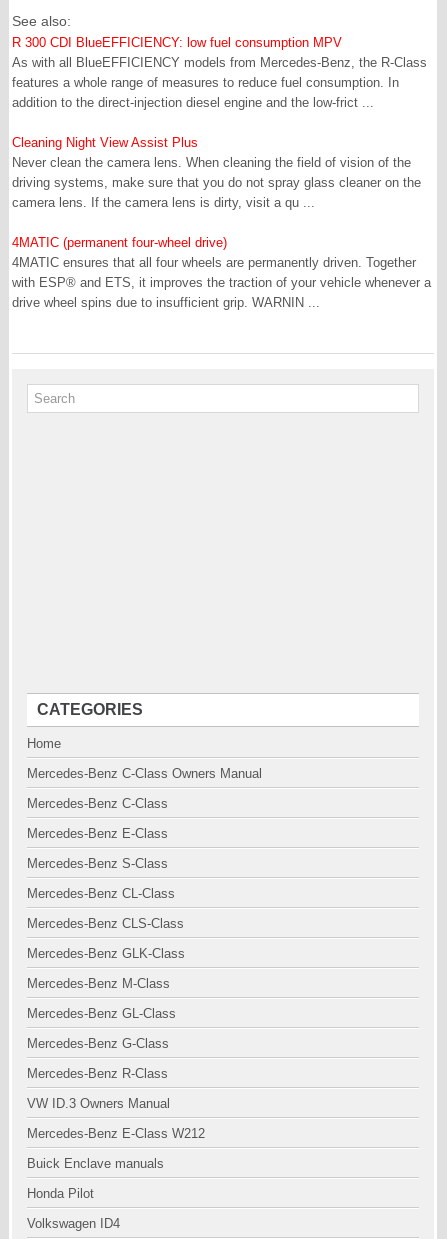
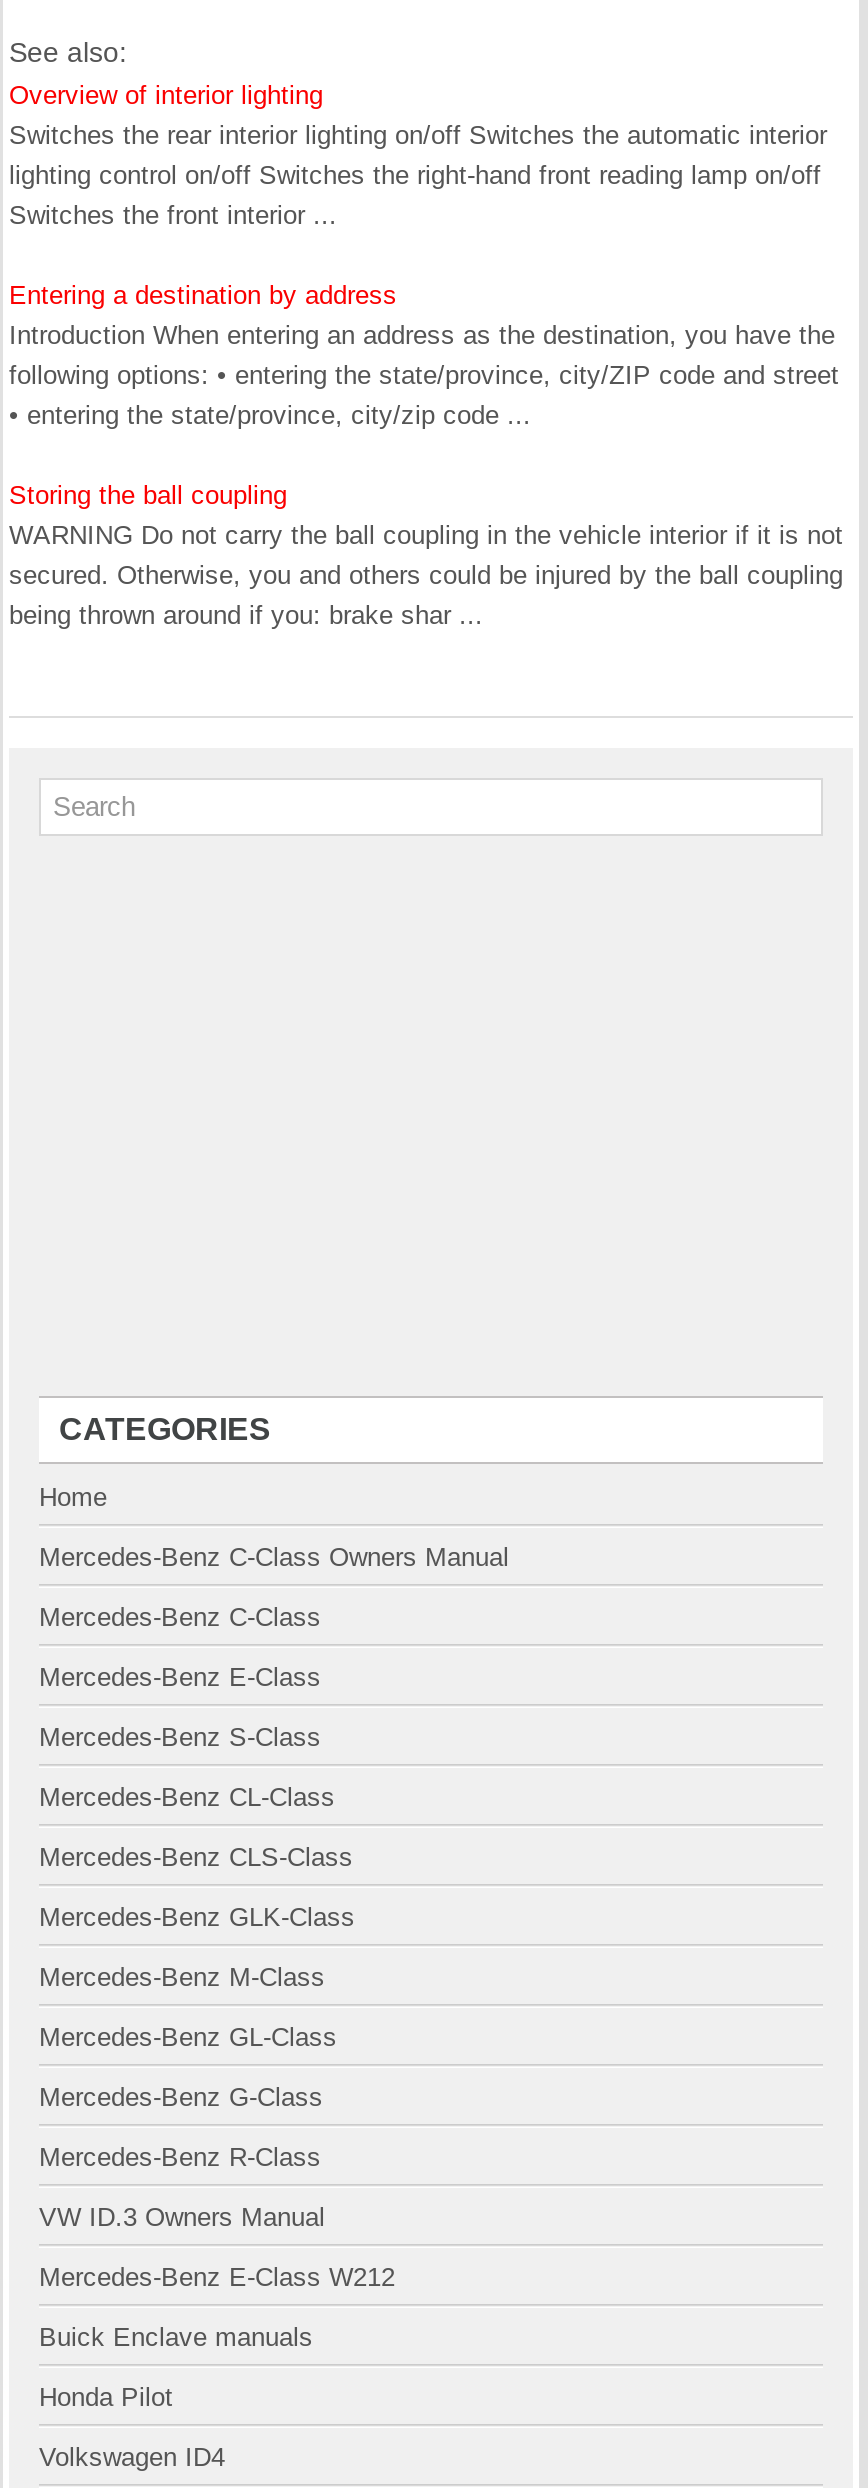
- R 300 CDI BlueEFFICIENCY: low fuel consumption MPV
- As with all BlueEFFICIENCY models from Mercedes-Benz, the R-Class
- features a whole range of measures to reduce fuel consumption. In
- addition to the direct-injection diesel engine and the low-frict ...
+ Overview of interior lighting
+ Switches the rear interior lighting on/off Switches the automatic interior
+ lighting control on/off Switches the right-hand front reading lamp on/off
+ Switches the front interior ...

- Cleaning Night View Assist Plus
- Never clean the camera lens. When cleaning the field of vision of the
- driving systems, make sure that you do not spray glass cleaner on the
- camera lens. If the camera lens is dirty, visit a qu ...
+ Entering a destination by address
+ Introduction When entering an address as the destination, you have the
+ following options: • entering the state/province, city/ZIP code and street
+ • entering the state/province, city/zip code ...

- 4MATIC (permanent four-wheel drive)
- 4MATIC ensures that all four wheels are permanently driven. Together
- with ESP® and ETS, it improves the traction of your vehicle whenever a
- drive wheel spins due to insufficient grip. WARNIN ...
+ Storing the ball coupling
+ WARNING Do not carry the ball coupling in the vehicle interior if it is not
+ secured. Otherwise, you and others could be injured by the ball coupling
+ being thrown around if you: brake shar ...
